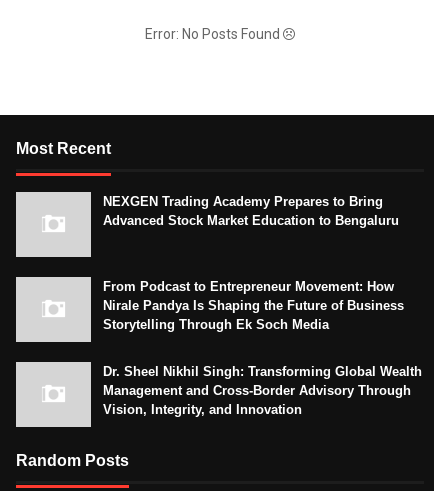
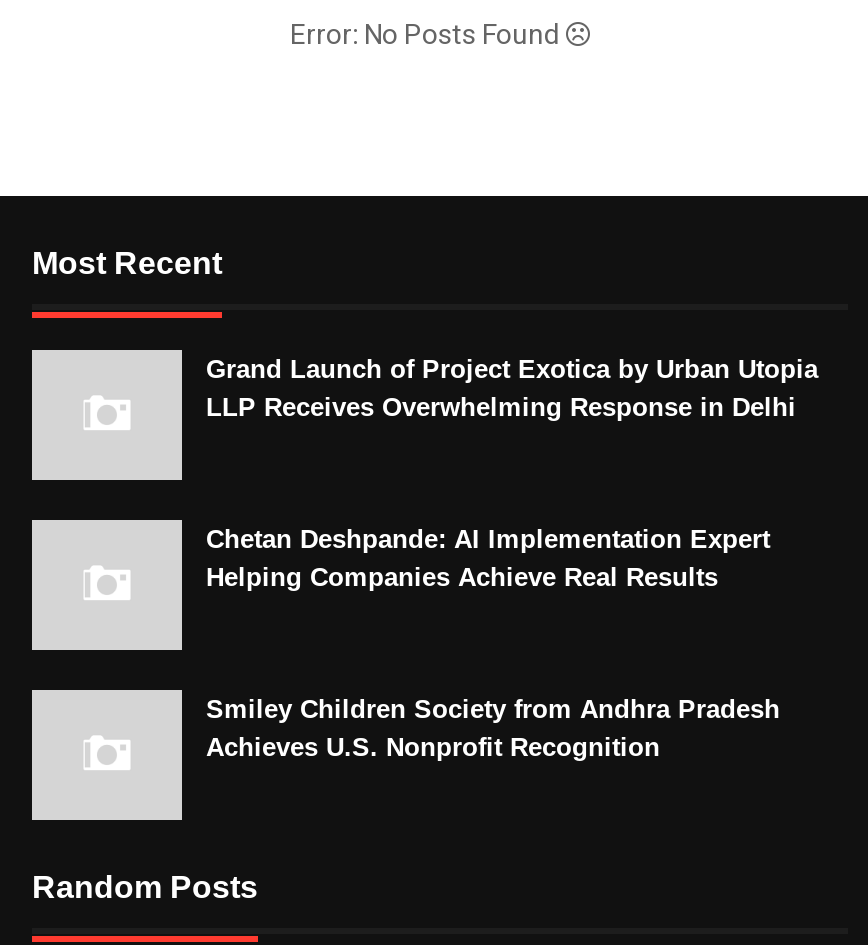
- NEXGEN Trading Academy Prepares to Bring
- Advanced Stock Market Education to Bengaluru
+ Grand Launch of Project Exotica by Urban Utopia
+ LLP Receives Overwhelming Response in Delhi

- From Podcast to Entrepreneur Movement: How
- Nirale Pandya Is Shaping the Future of Business
- Storytelling Through Ek Soch Media
+ Chetan Deshpande: AI Implementation Expert
+ Helping Companies Achieve Real Results

- Dr. Sheel Nikhil Singh: Transforming Global Wealth
- Management and Cross-Border Advisory Through
- Vision, Integrity, and Innovation
+ Smiley Children Society from Andhra Pradesh
+ Achieves U.S. Nonprofit Recognition
